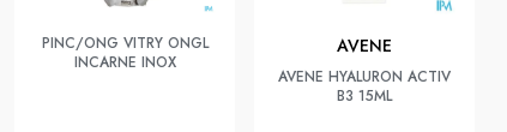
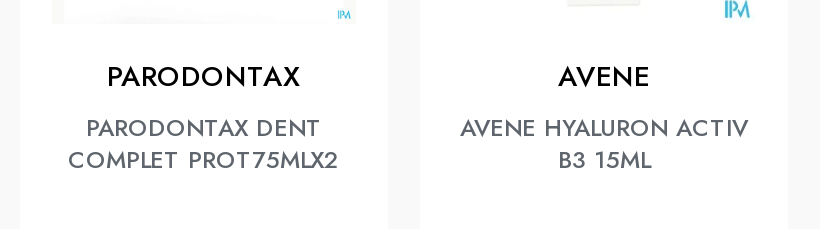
- PINC/ONG VITRY ONGL
- INCARNE INOX
+ PARODONTAX
+ PARODONTAX DENT
+ COMPLET PROT75MLX2
